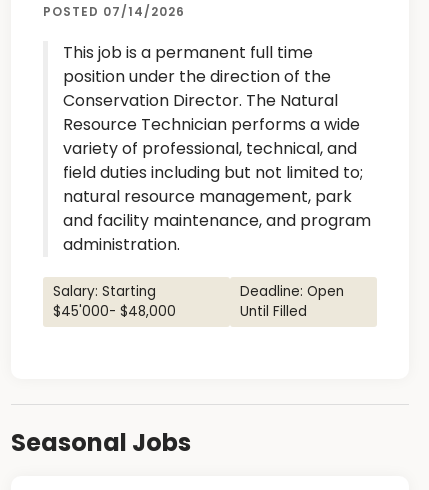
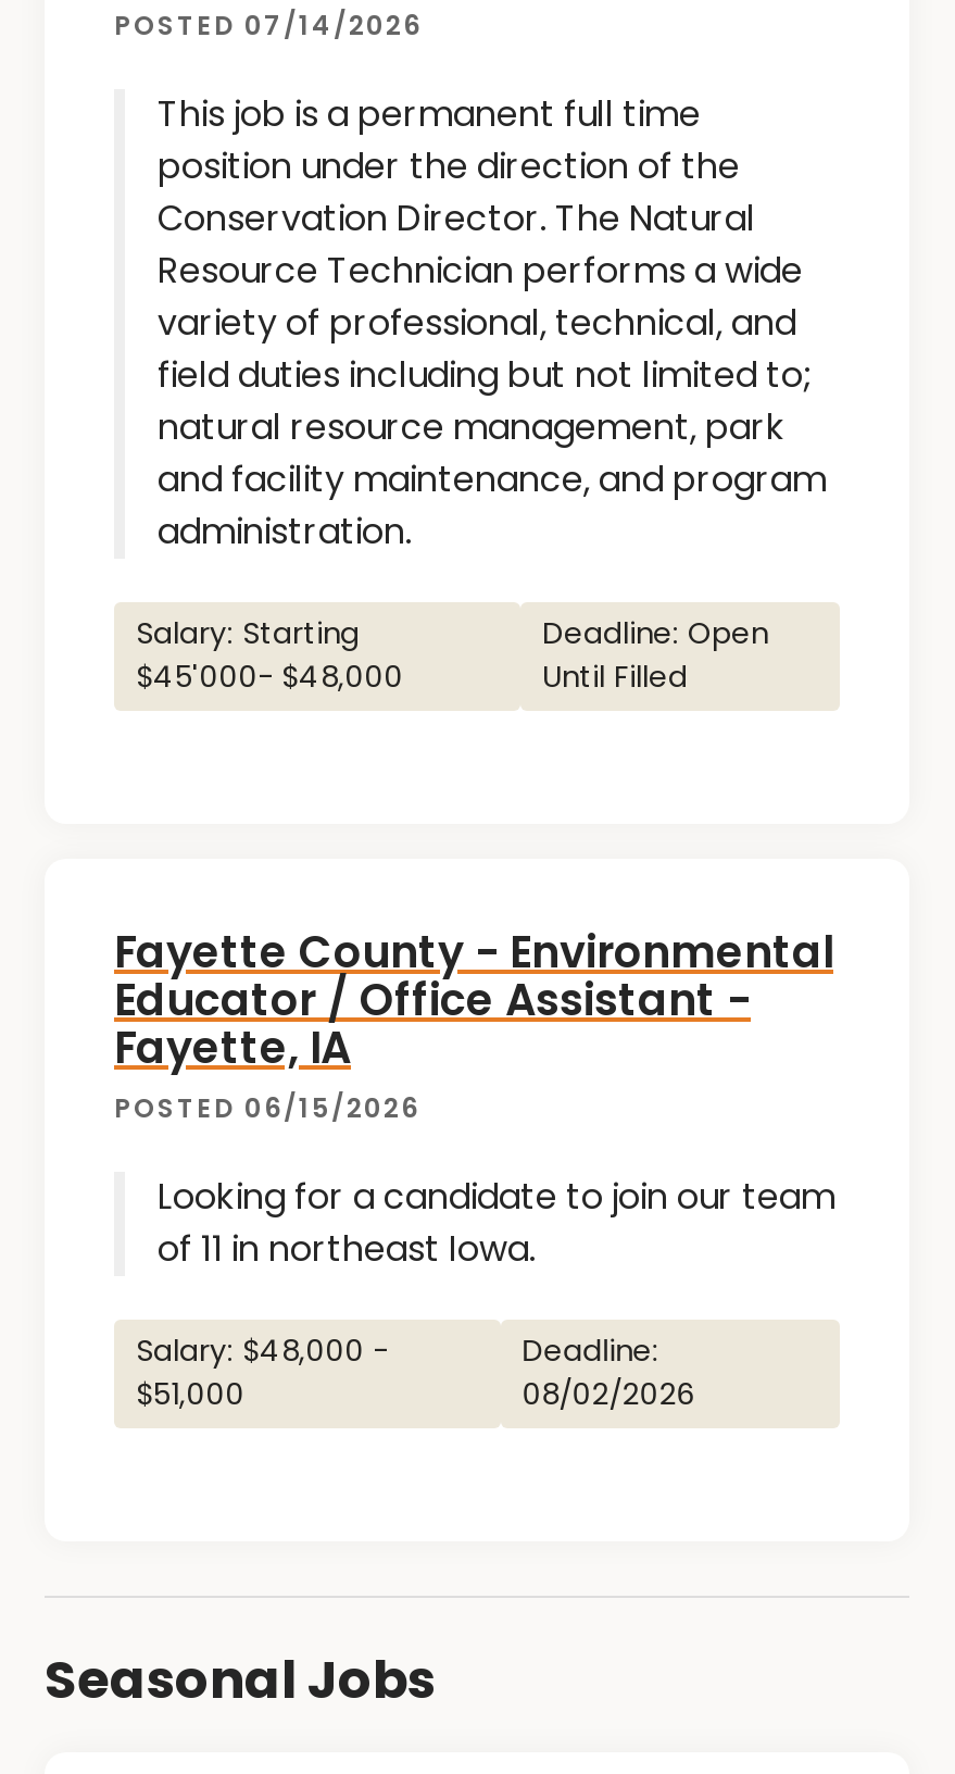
+ Fayette County - Environmental
+ Educator / Office Assistant -
+ Fayette, IA
+ POSTED 06/15/2026
+ Looking for a candidate to join our team
+ of 11 in northeast Iowa.
+ Salary: $48,000 -
+ $51,000

+ Deadline:
+ 08/02/2026
